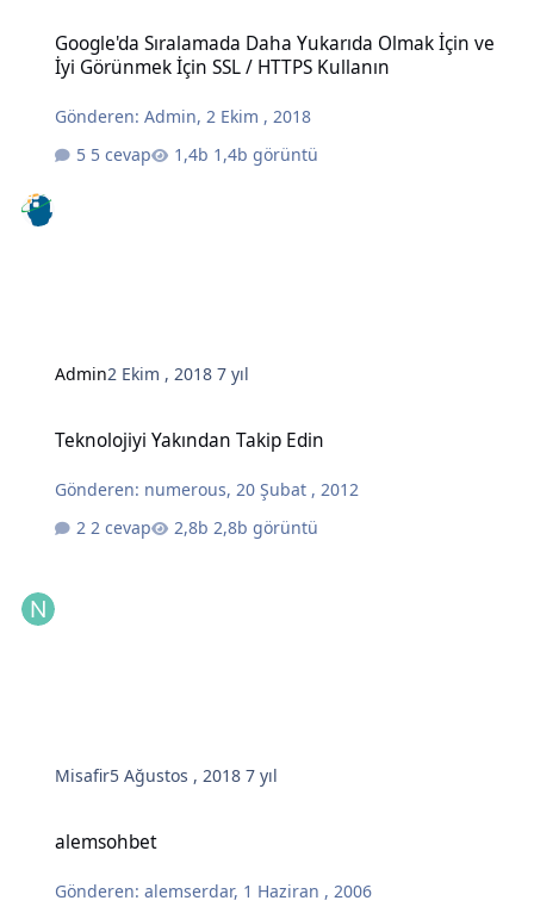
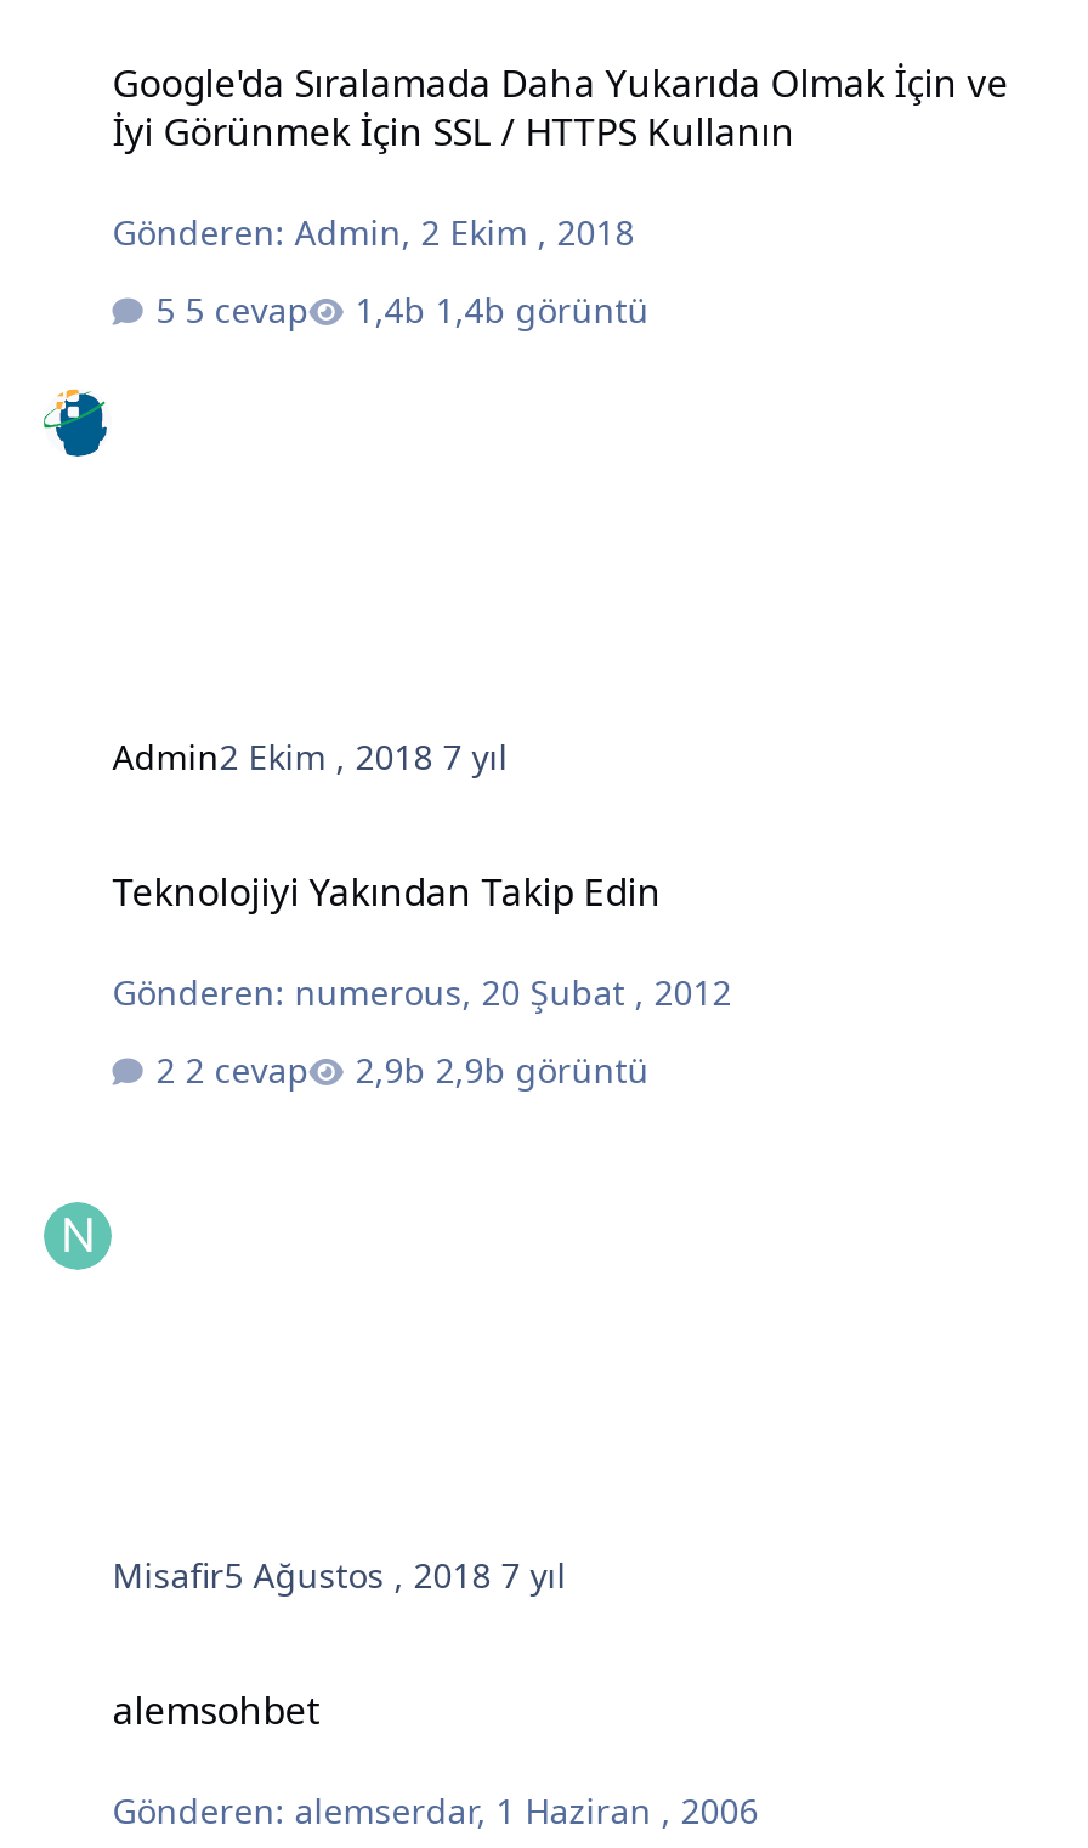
- 2,8b görüntü
+ 2,9b görüntü
